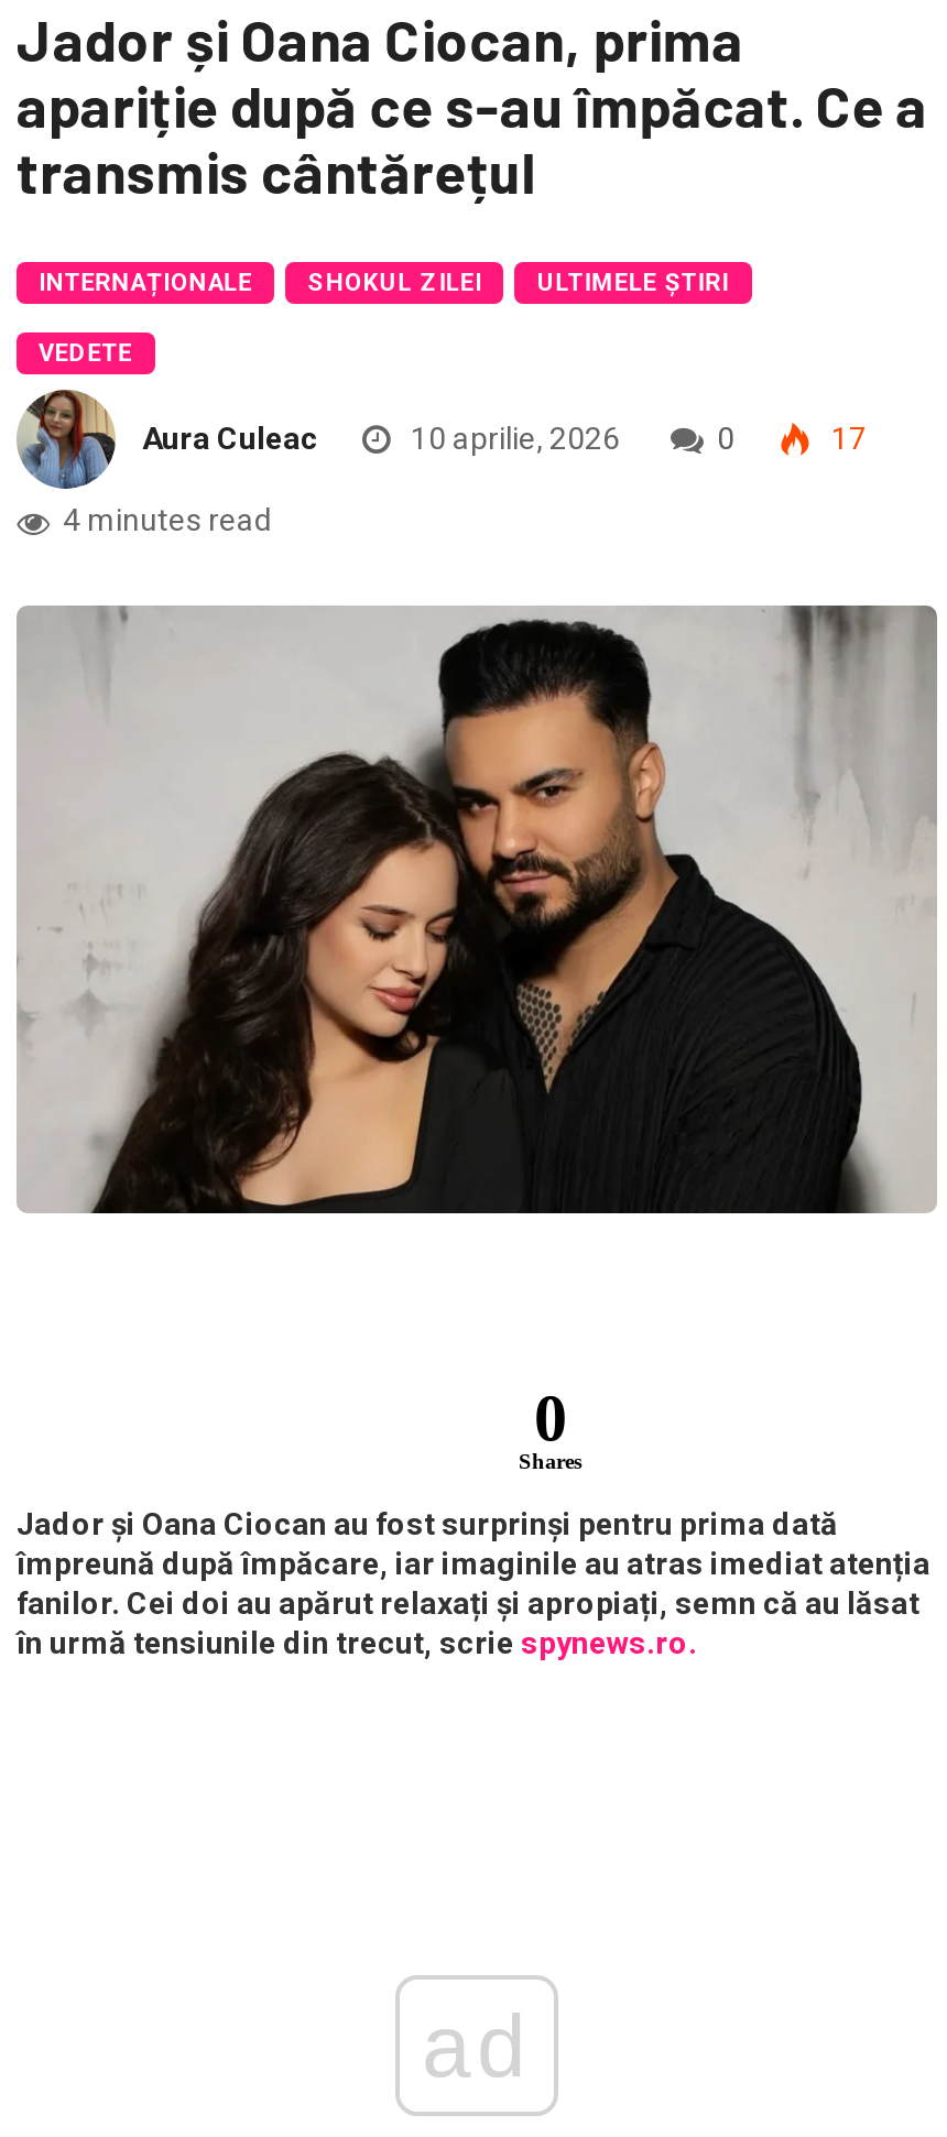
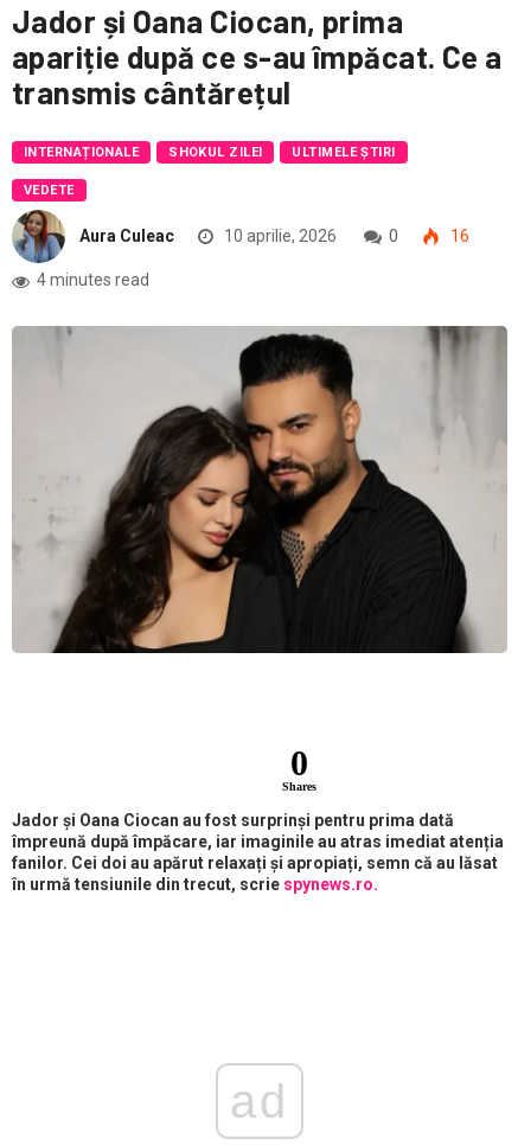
- 17
+ 16
